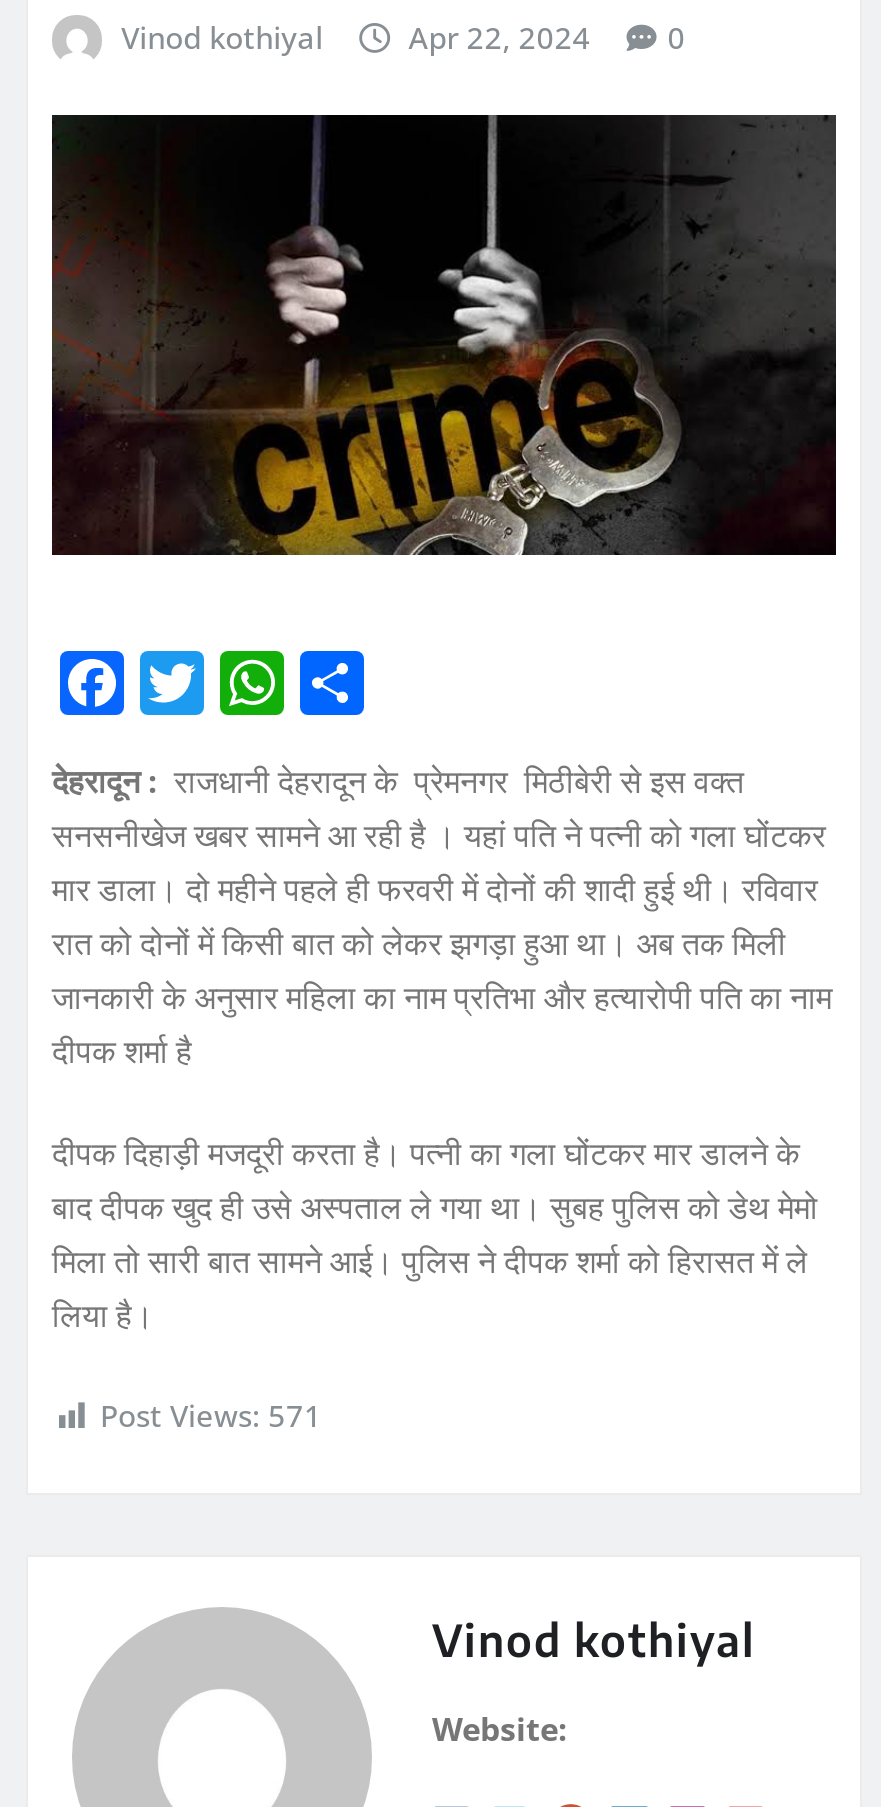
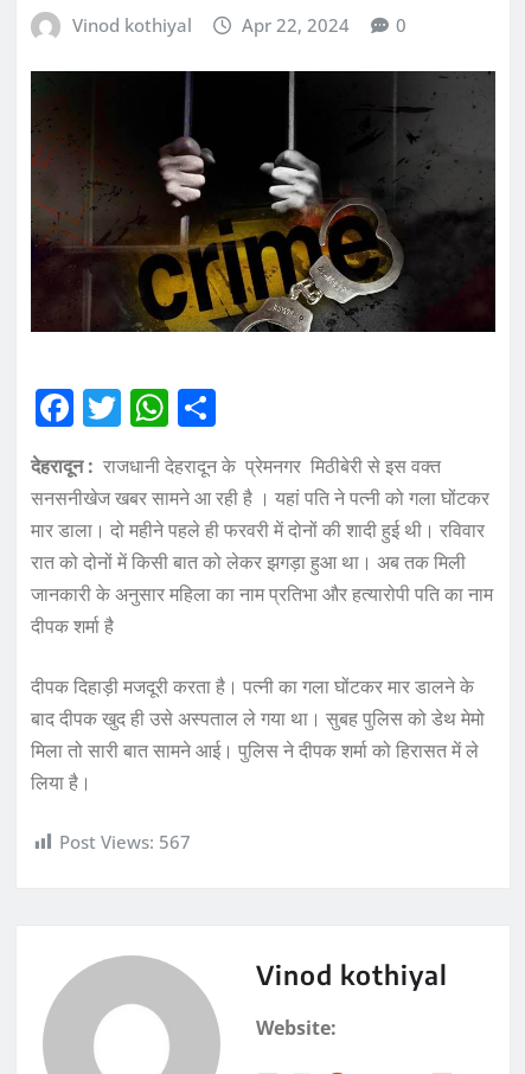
- Post Views: 571
+ Post Views: 567
